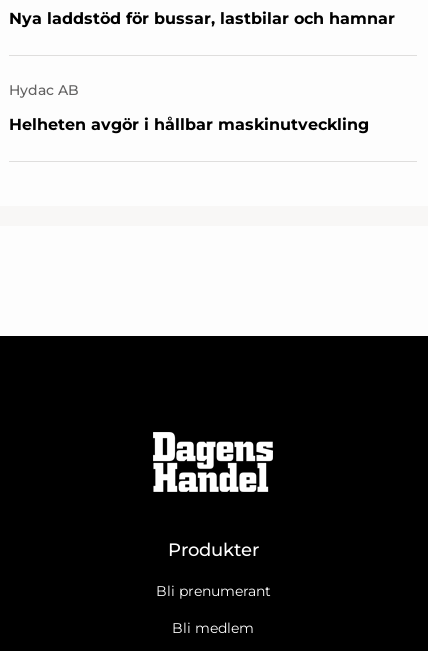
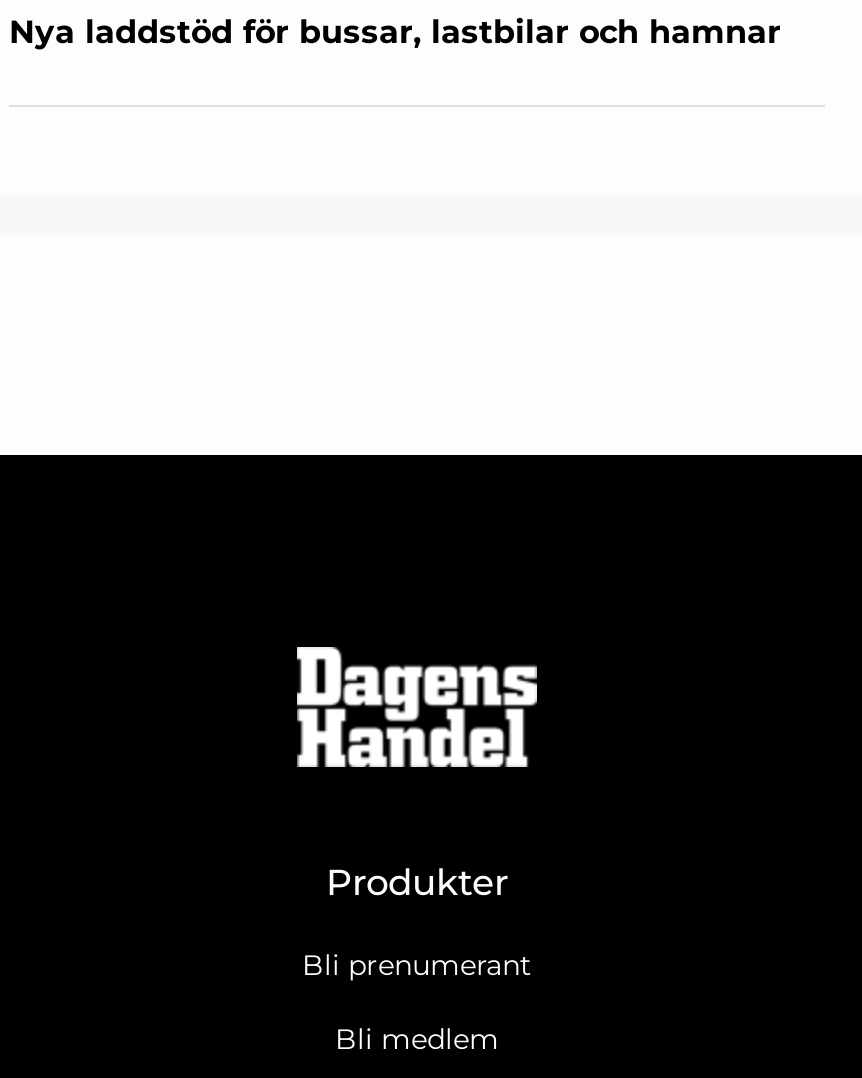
- Hydac AB
- Helheten avgör i hållbar maskinutveckling
